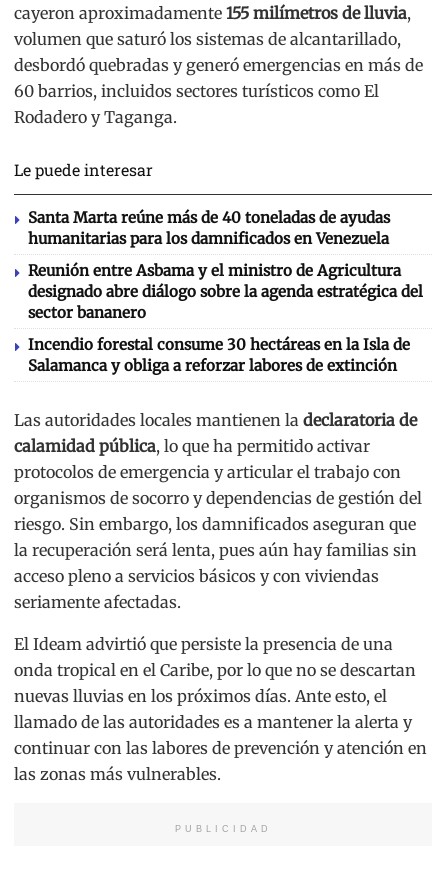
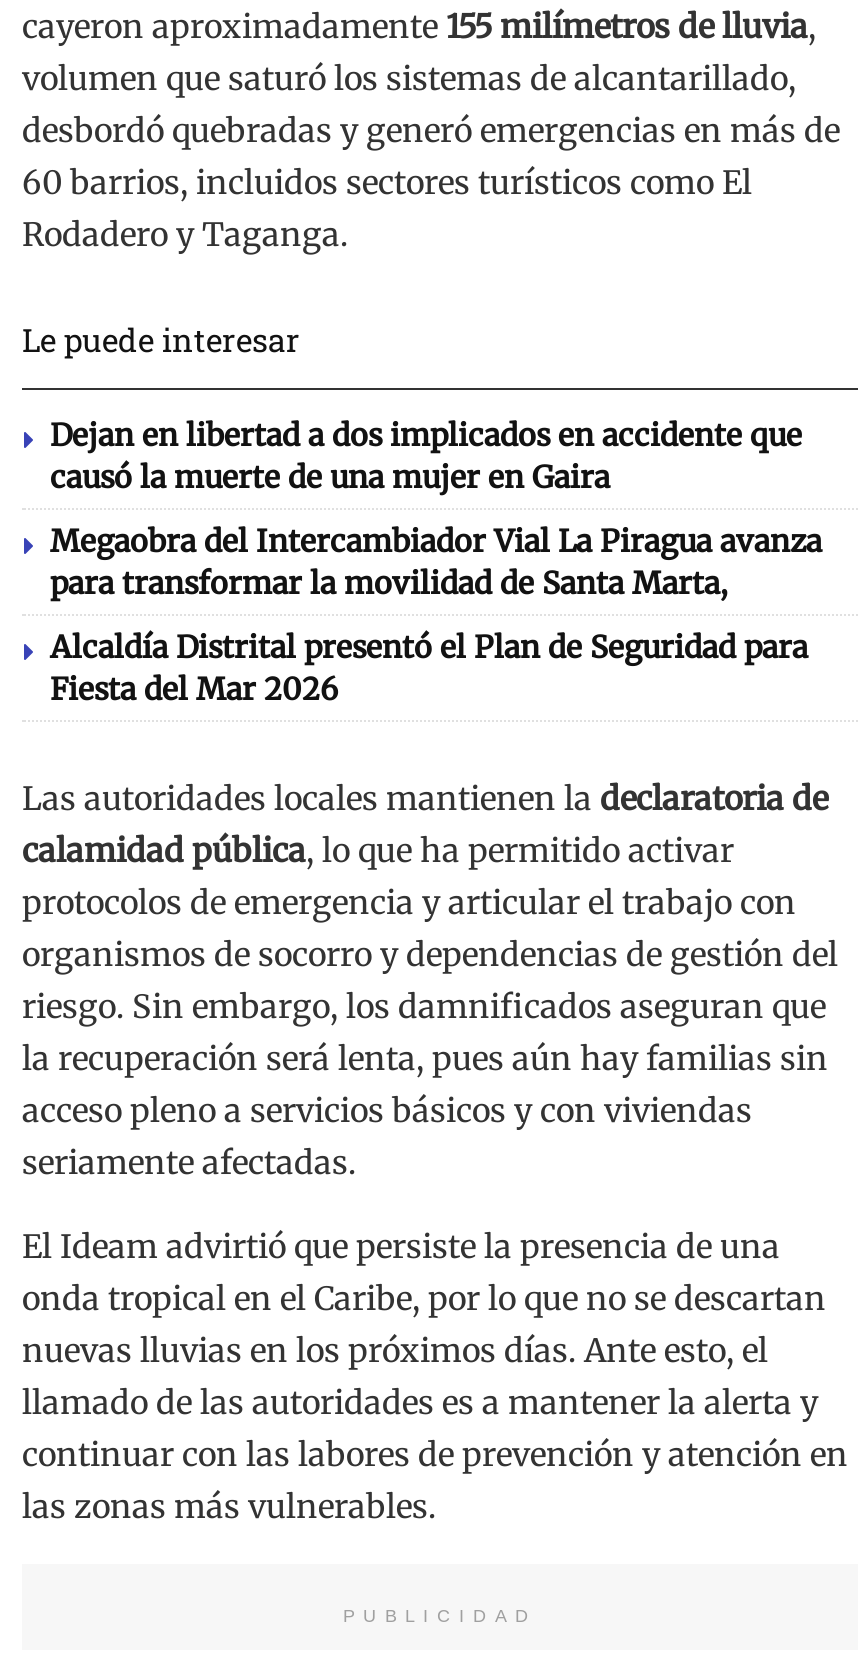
- Santa Marta reúne más de 40 toneladas de ayudas
- humanitarias para los damnificados en Venezuela
+ Dejan en libertad a dos implicados en accidente que
+ causó la muerte de una mujer en Gaira

- Reunión entre Asbama y el ministro de Agricultura
- designado abre diálogo sobre la agenda estratégica del
- sector bananero
+ Megaobra del Intercambiador Vial La Piragua avanza
+ para transformar la movilidad de Santa Marta,

- Incendio forestal consume 30 hectáreas en la Isla de
- Salamanca y obliga a reforzar labores de extinción
+ Alcaldía Distrital presentó el Plan de Seguridad para
+ Fiesta del Mar 2026
